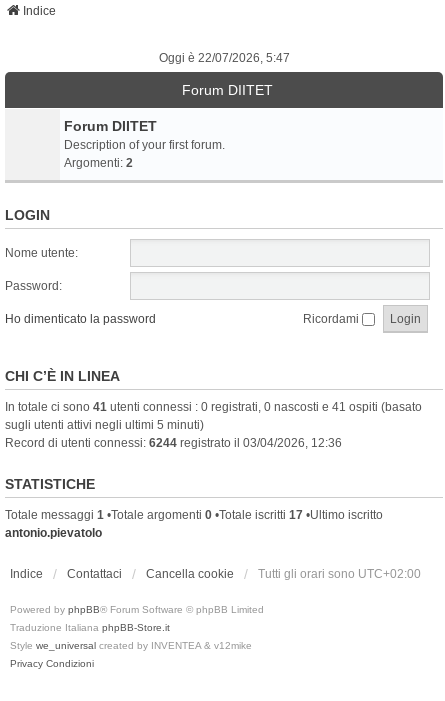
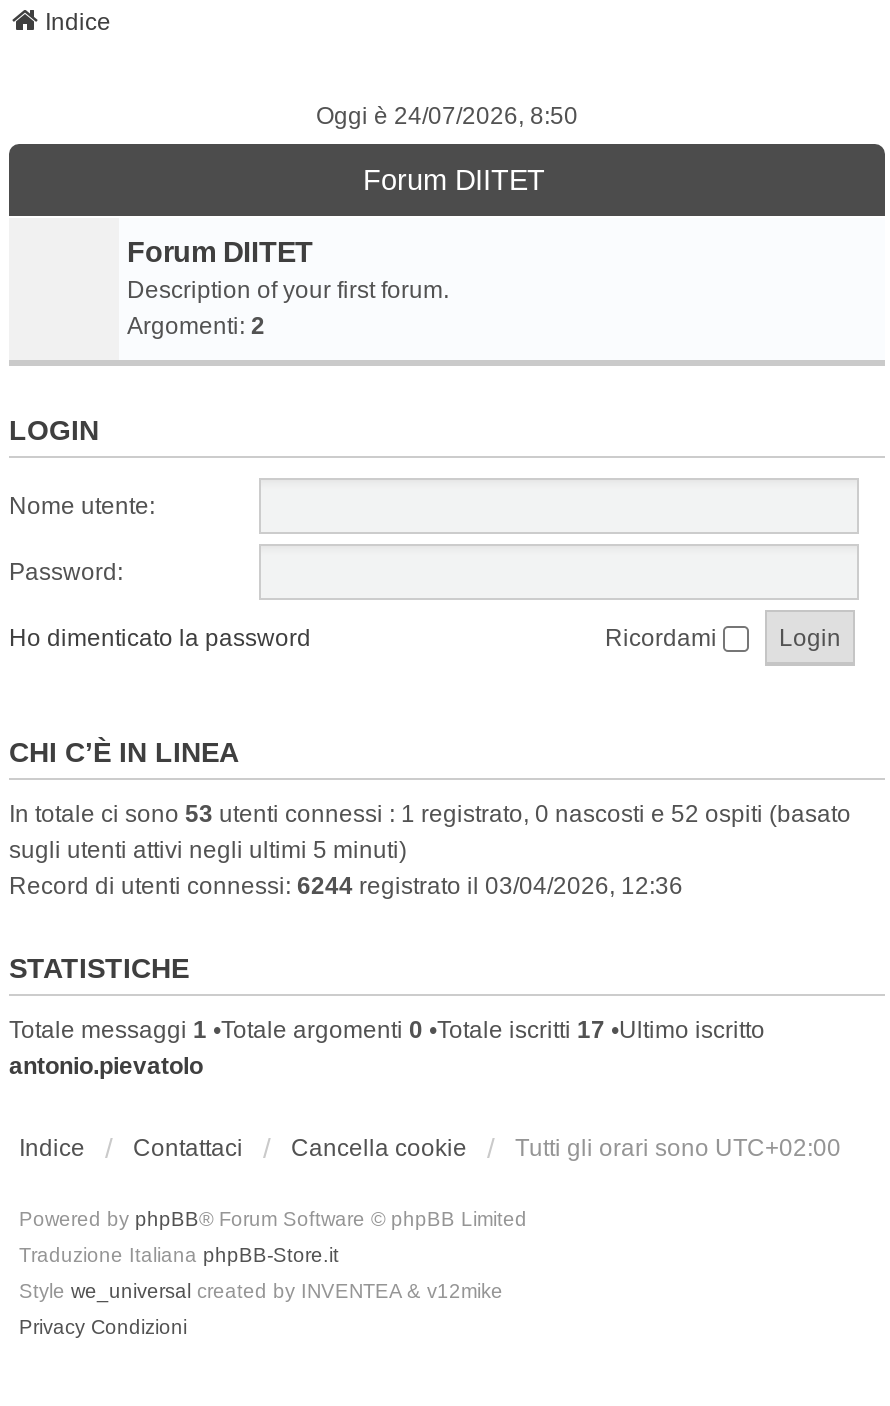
- Oggi è 22/07/2026, 5:47
+ Oggi è 24/07/2026, 8:50

- In totale ci sono 41 utenti connessi : 0 registrati, 0 nascosti e 41 ospiti (basato
+ In totale ci sono 53 utenti connessi : 1 registrato, 0 nascosti e 52 ospiti (basato
